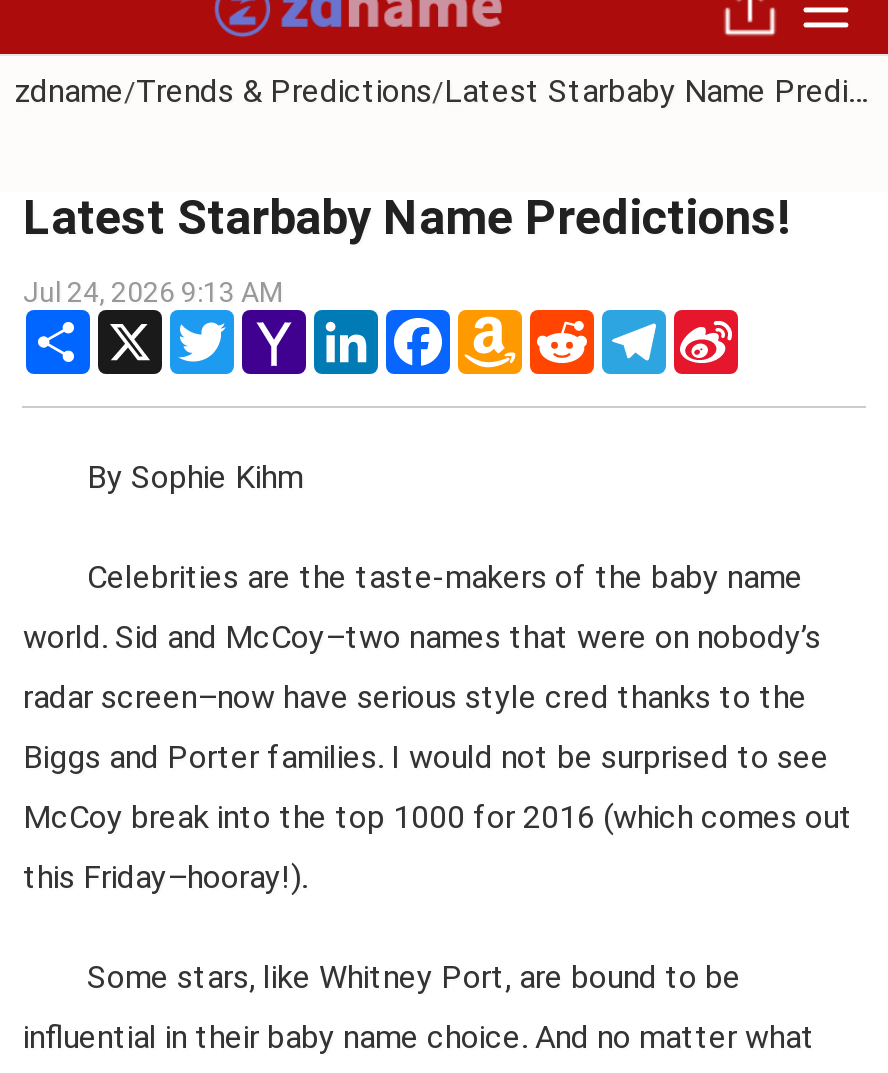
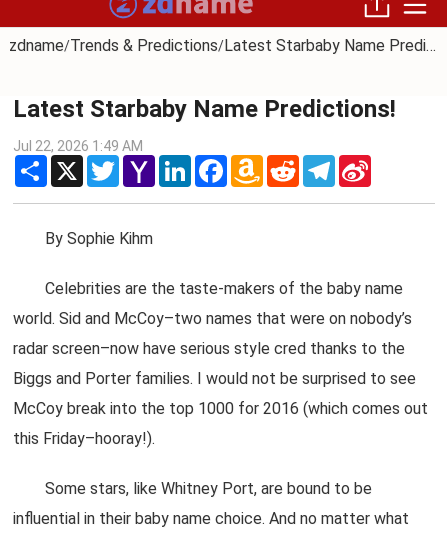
- Jul 24, 2026 9:13 AM
+ Jul 22, 2026 1:49 AM
